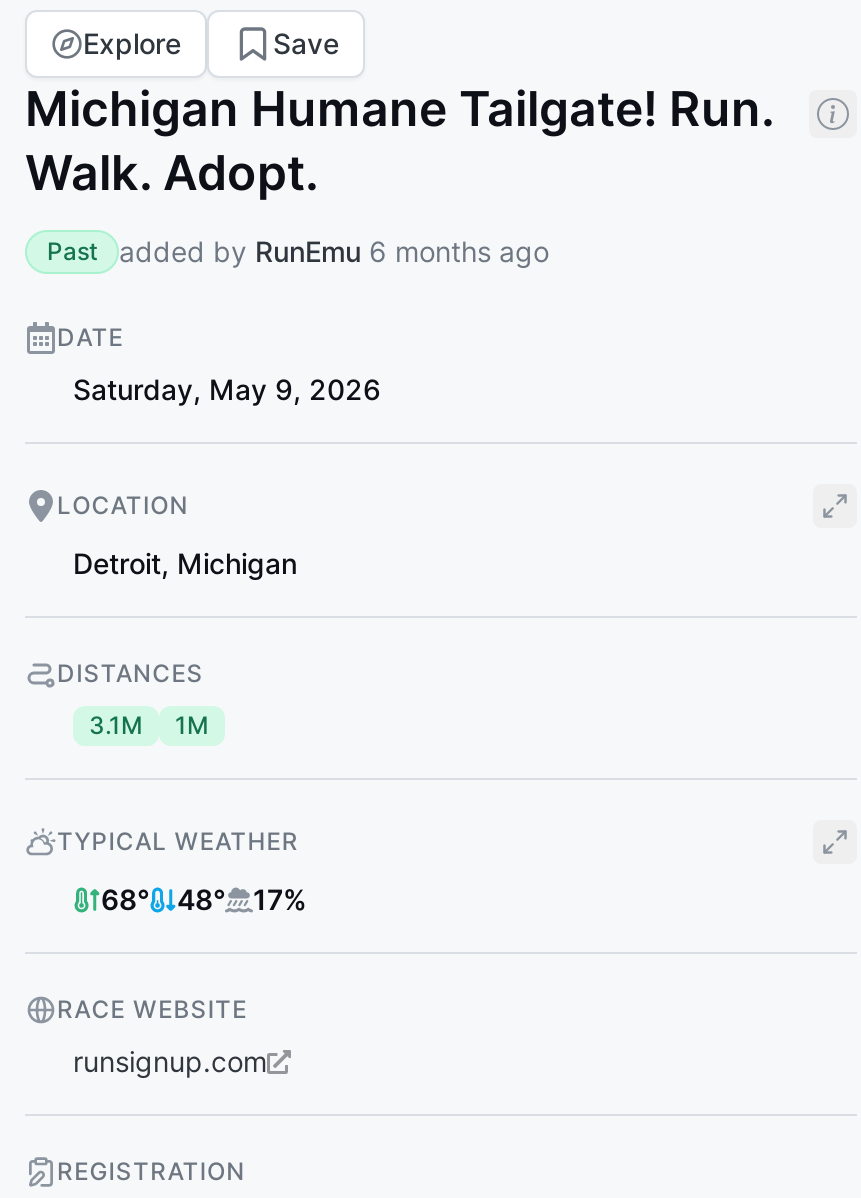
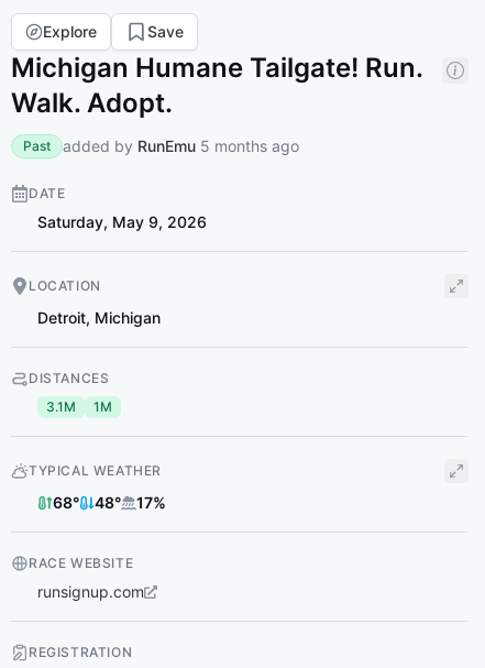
- added by RunEmu 6 months ago
+ added by RunEmu 5 months ago
